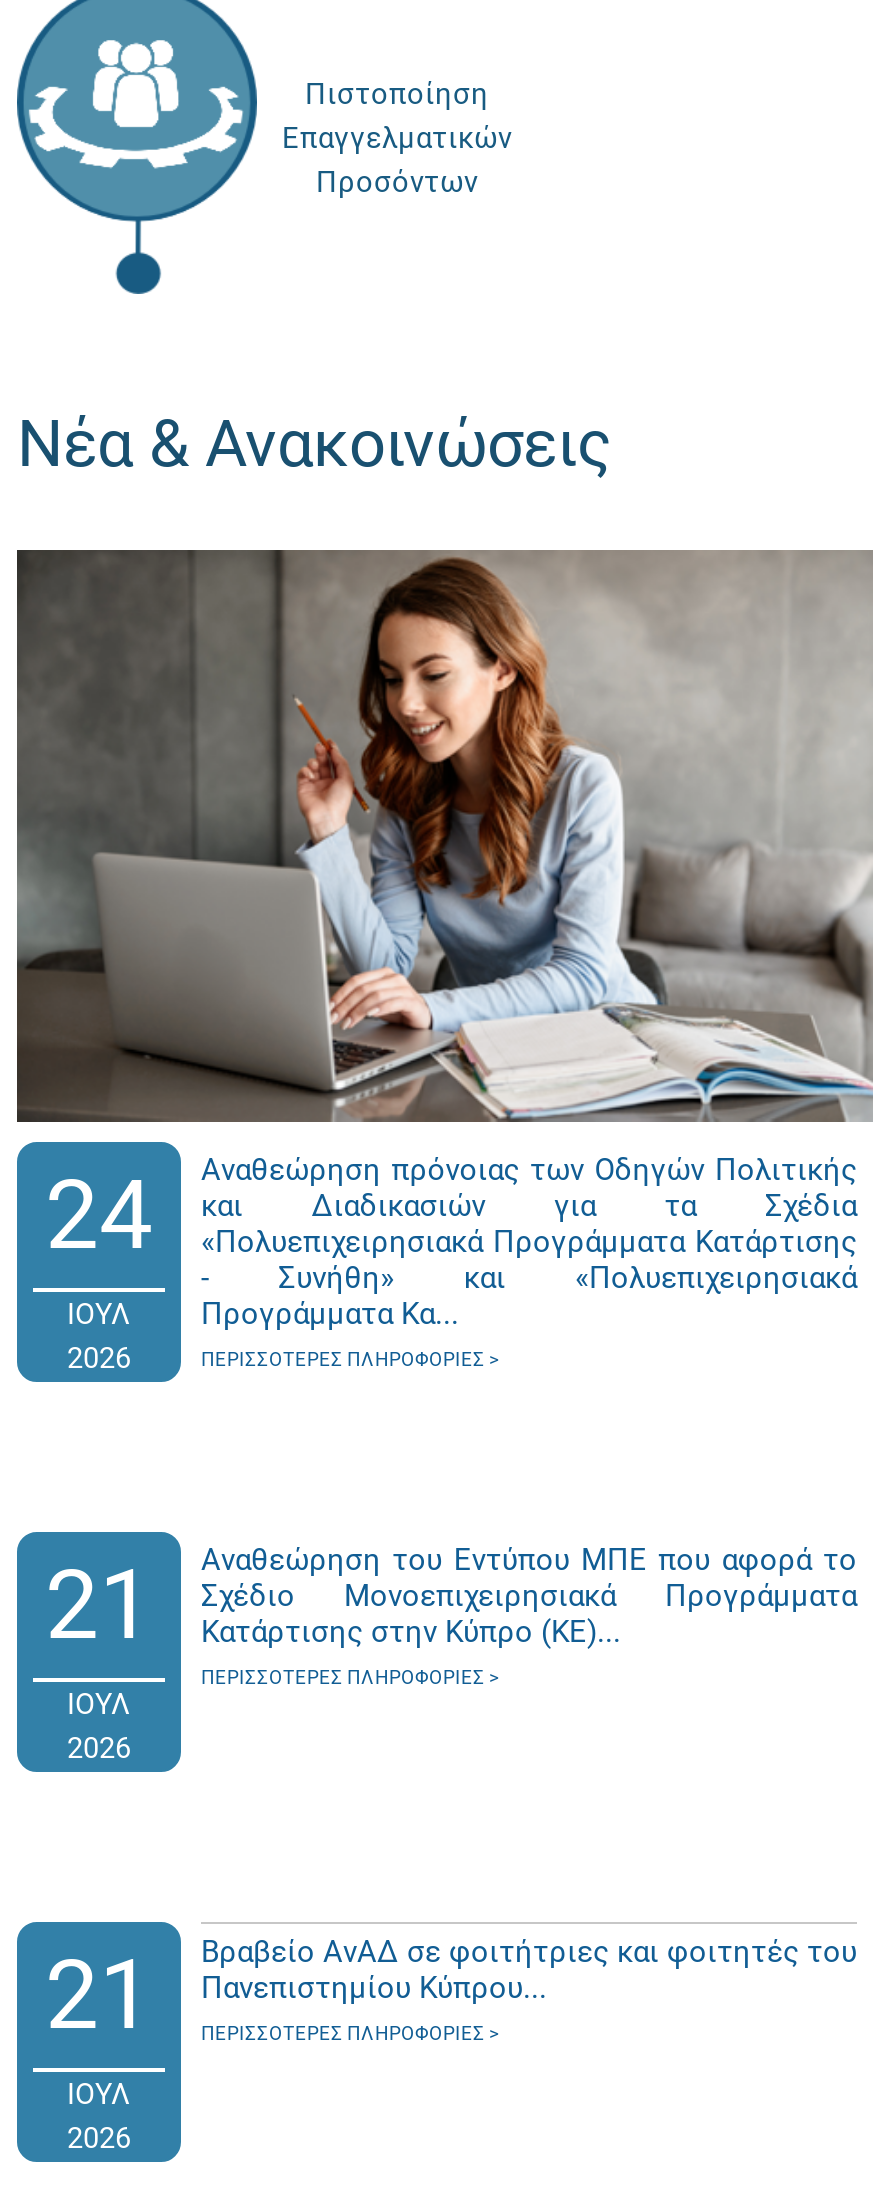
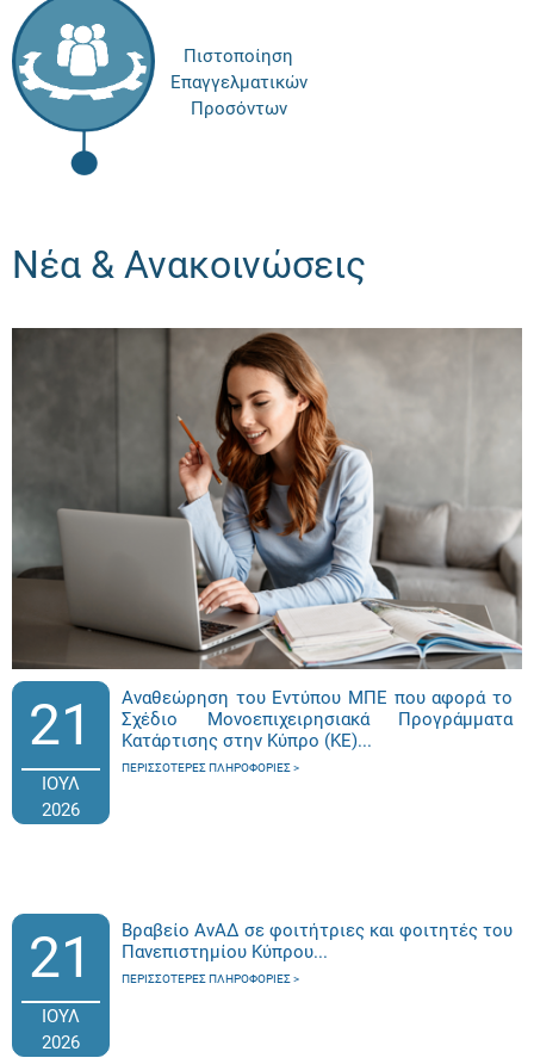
- 24
- ΙΟΥΛ
- 2026

- Αναθεώρηση πρόνοιας των Οδηγών Πολιτικής
- και Διαδικασιών για τα Σχέδια
- «Πολυεπιχειρησιακά Προγράμματα Κατάρτισης
- - Συνήθη» και «Πολυεπιχειρησιακά
- Προγράμματα Κα...
- ΠΕΡΙΣΣΌΤΕΡΕΣ ΠΛΗΡΟΦΟΡΊΕΣ
